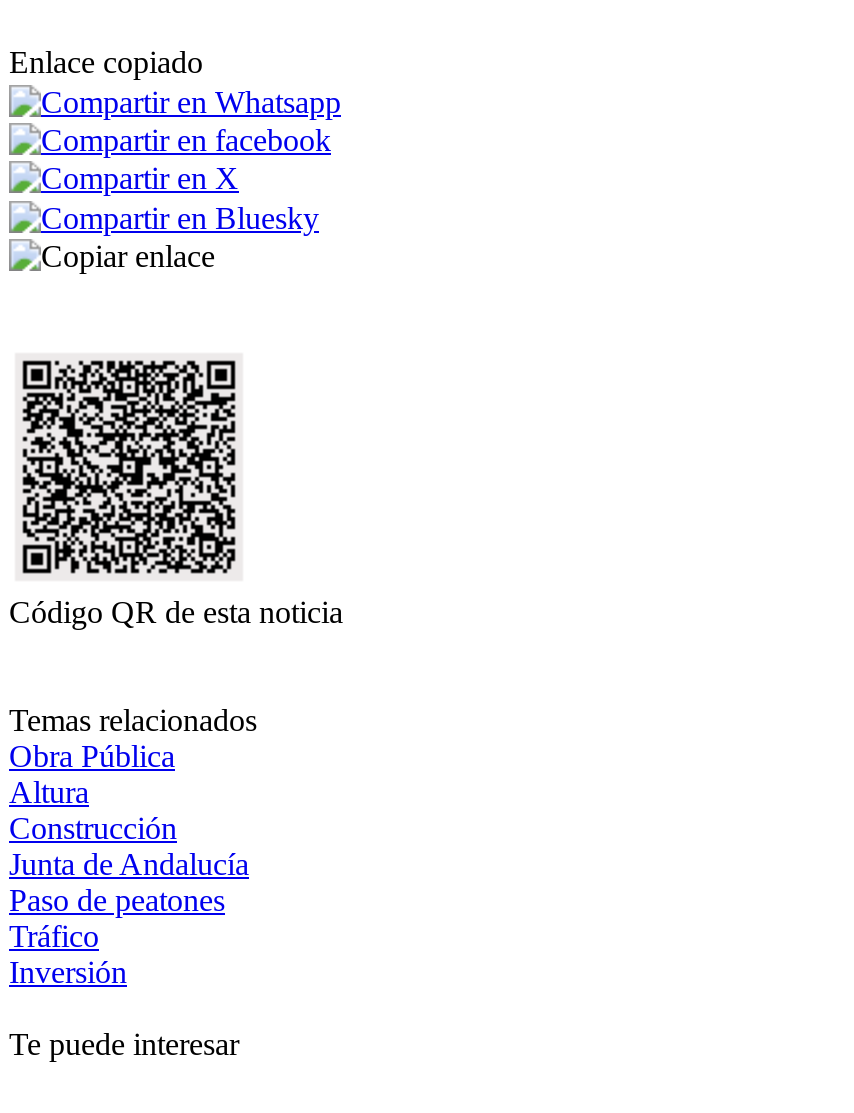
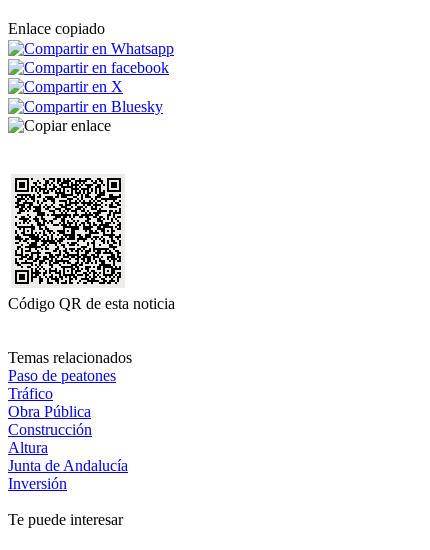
moved down: Obra Pública | Construcción | Altura | Junta de Andalucía

moved up: Paso de peatones | Tráfico
